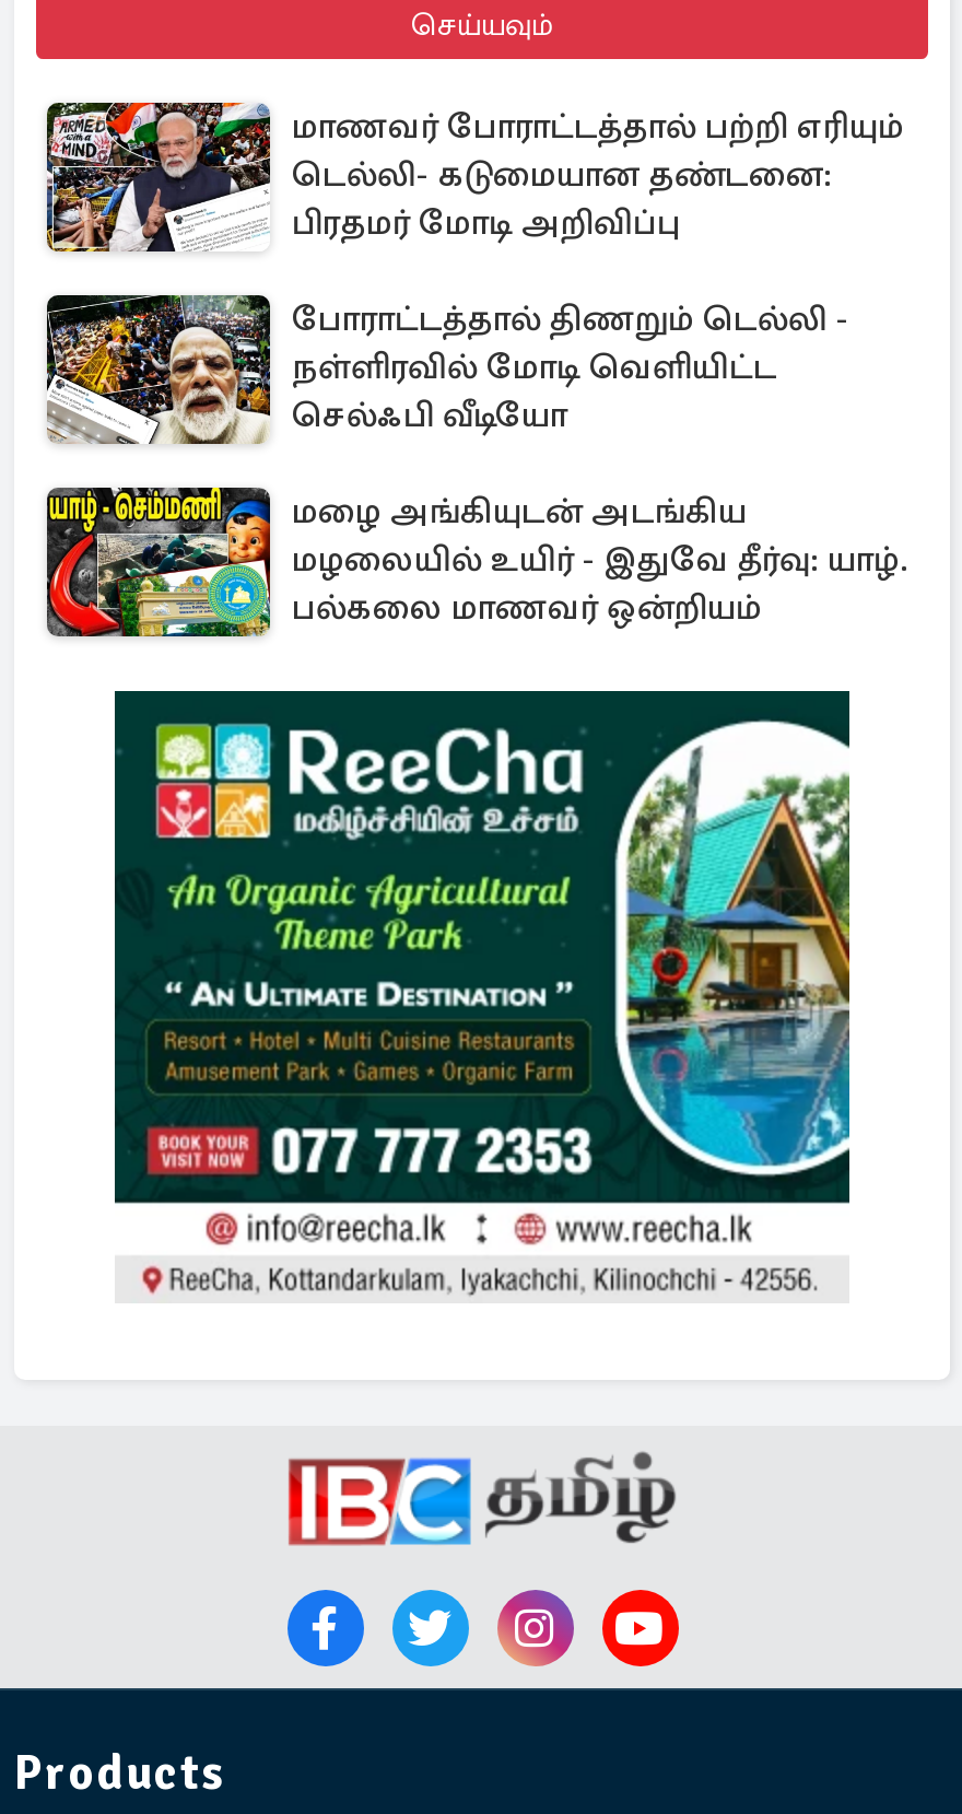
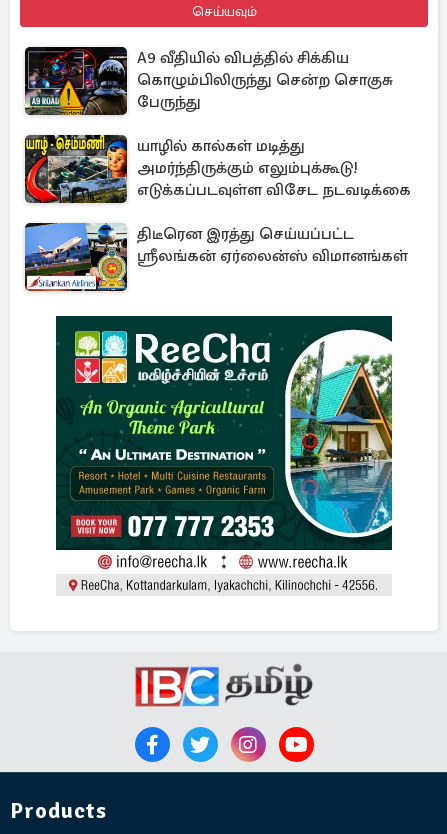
- [image]
- மாணவர் போராட்டத்தால் பற்றி எரியும்
- டெல்லி- கடுமையான தண்டனை:
- பிரதமர் மோடி அறிவிப்பு
+ [image]
+ A9 வீதியில் விபத்தில் சிக்கிய
+ கொழும்பிலிருந்து சென்ற சொகுசு
+ பேருந்து

- [image]
- போராட்டத்தால் திணறும் டெல்லி -
- நள்ளிரவில் மோடி வெளியிட்ட
- செல்ஃபி வீடியோ
+ [image]
+ யாழில் கால்கள் மடித்து
+ அமர்ந்திருக்கும் எலும்புக்கூடு!
+ எடுக்கப்படவுள்ள விசேட நடவடிக்கை

- [image]
- மழை அங்கியுடன் அடங்கிய
- மழலையில் உயிர் - இதுவே தீர்வு: யாழ்.
- பல்கலை மாணவர் ஒன்றியம்
+ [image]
+ திடீரென இரத்து செய்யப்பட்ட
+ ஸ்ரீலங்கன் ஏர்லைன்ஸ் விமானங்கள்
